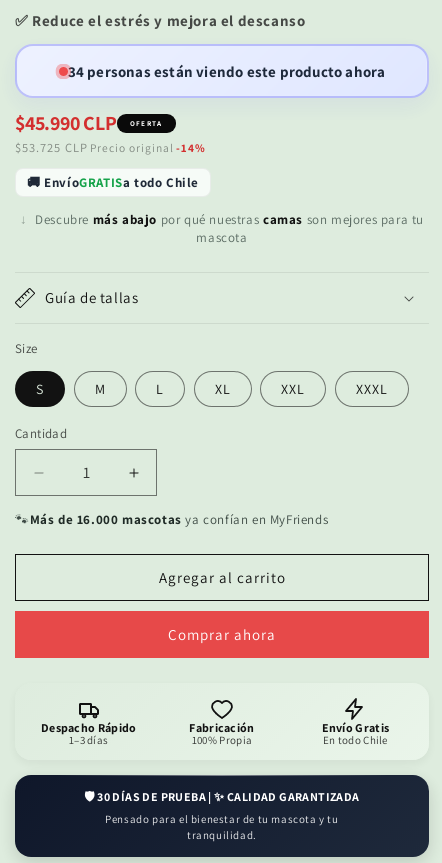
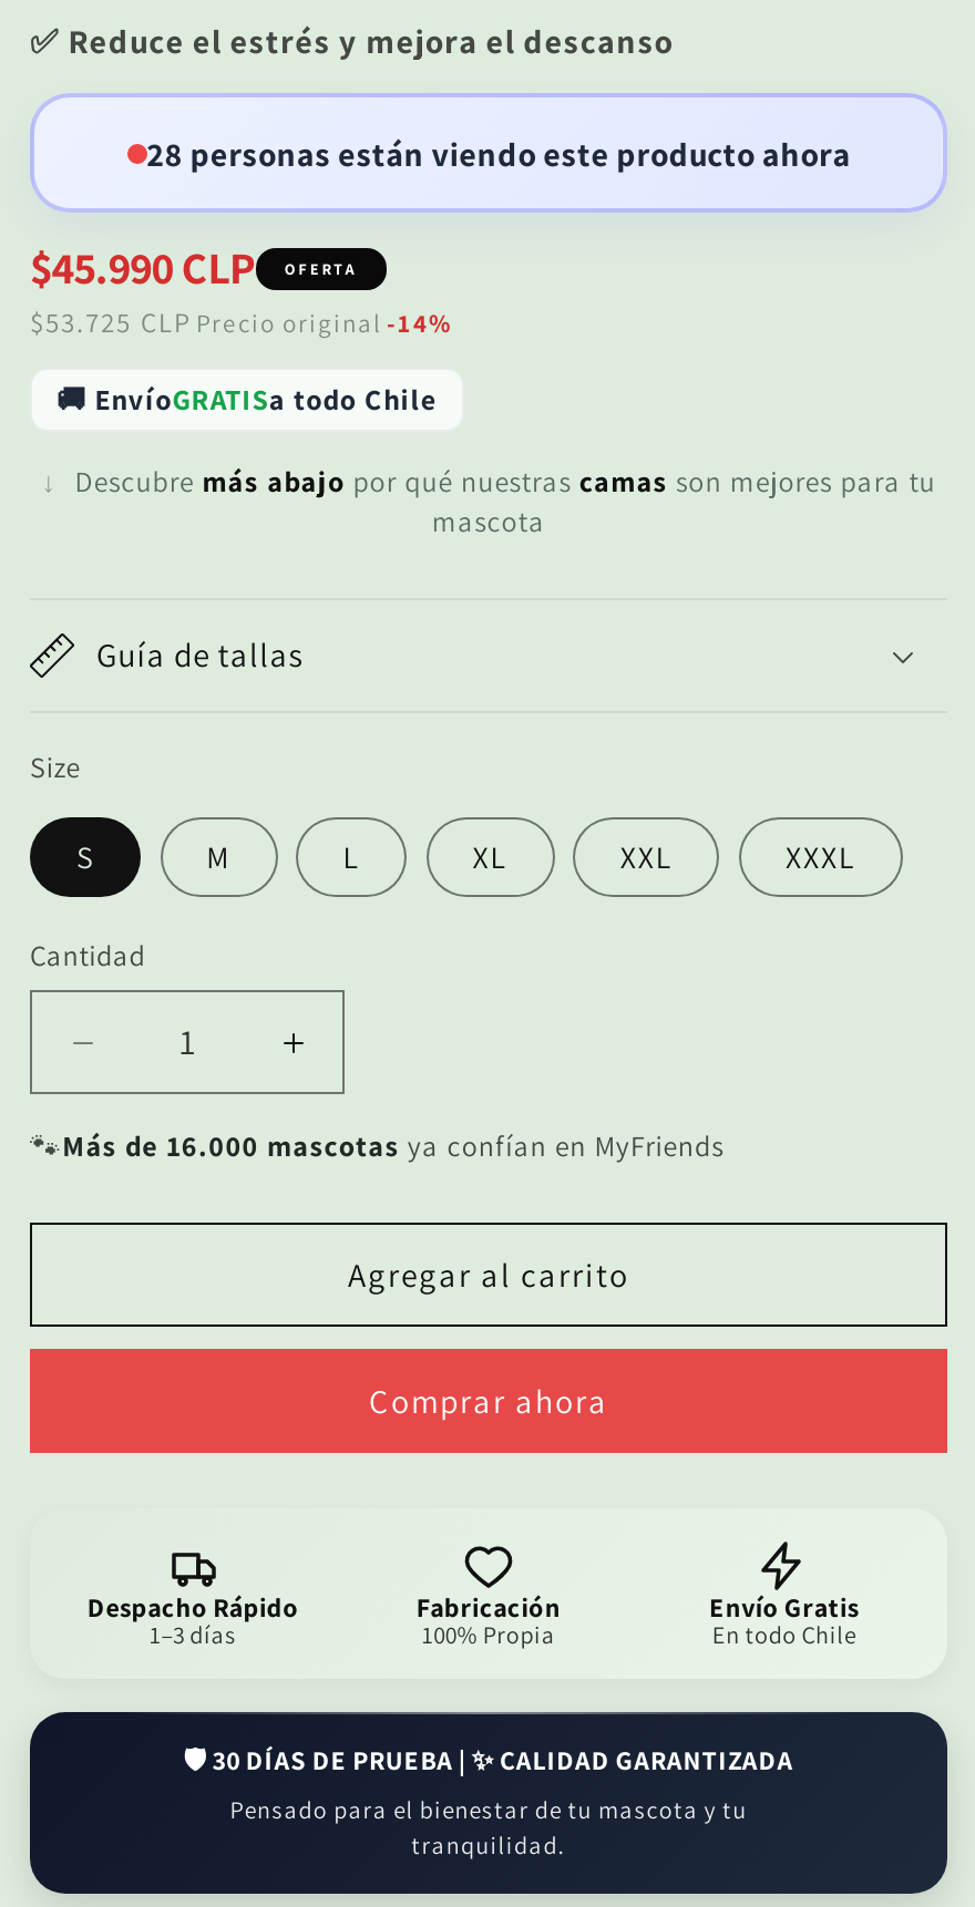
- 34 personas están viendo este producto ahora
+ 28 personas están viendo este producto ahora
